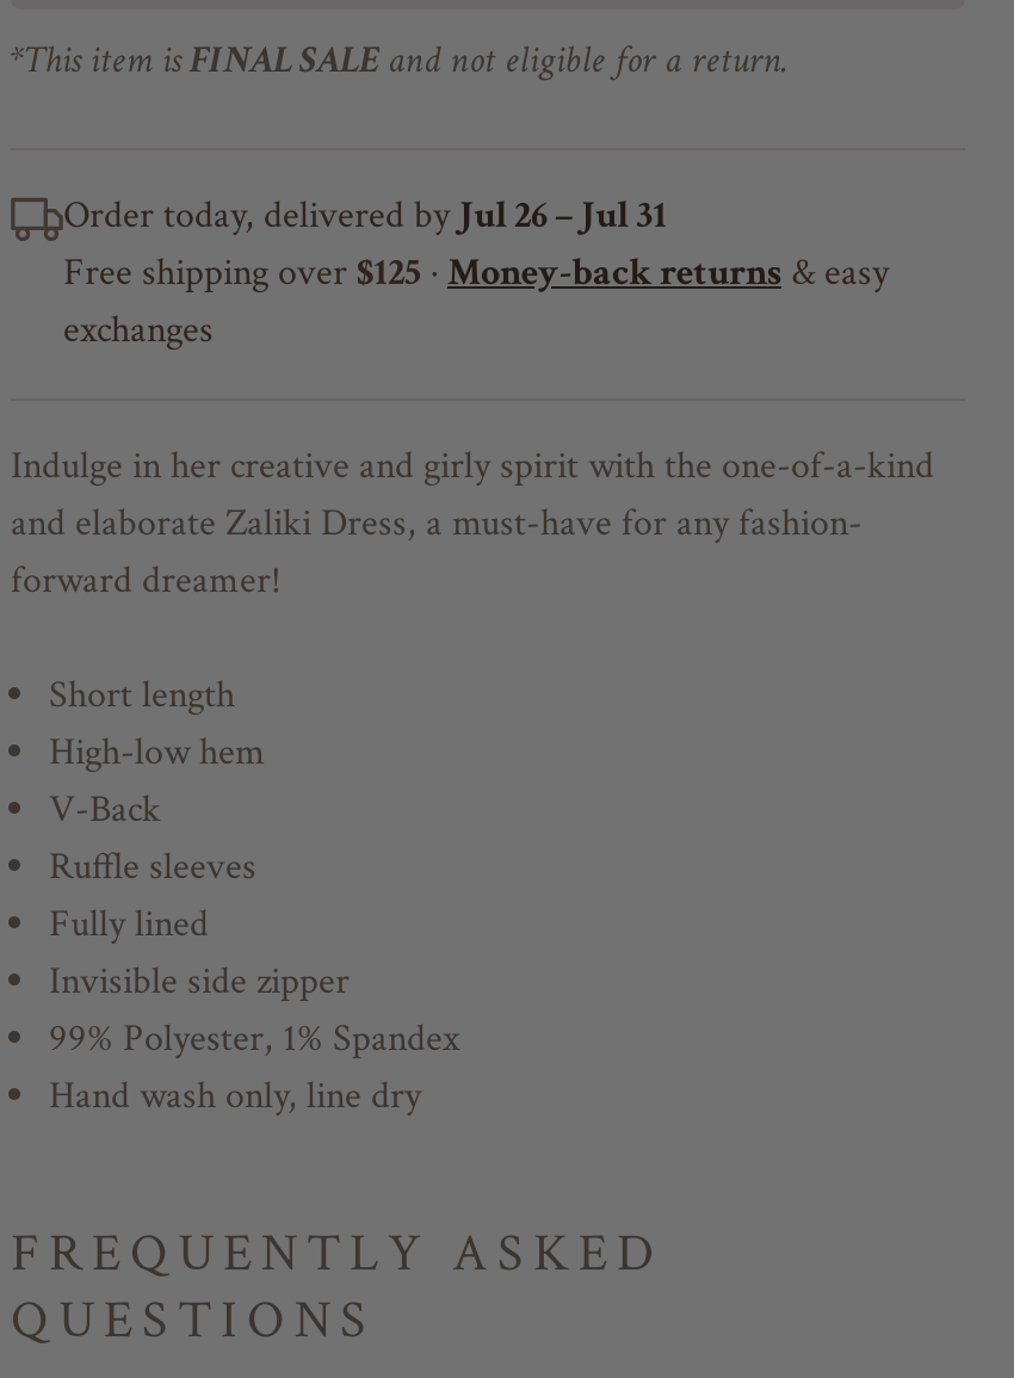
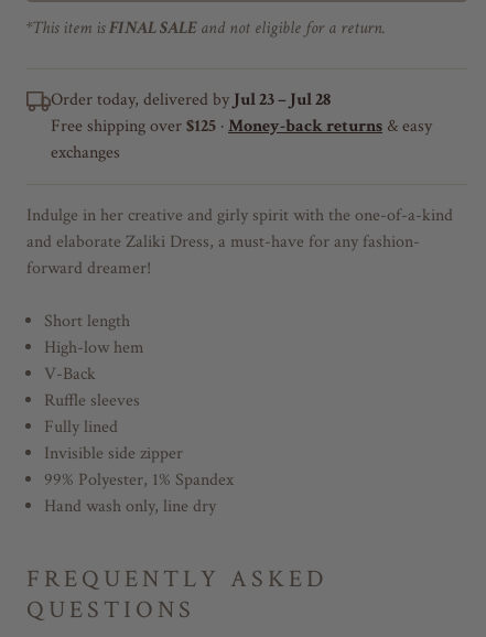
- Order today, delivered by Jul 26 – Jul 31
+ Order today, delivered by Jul 23 – Jul 28
